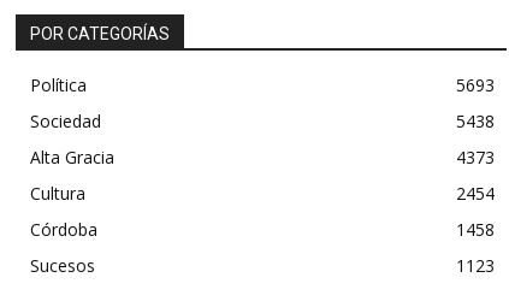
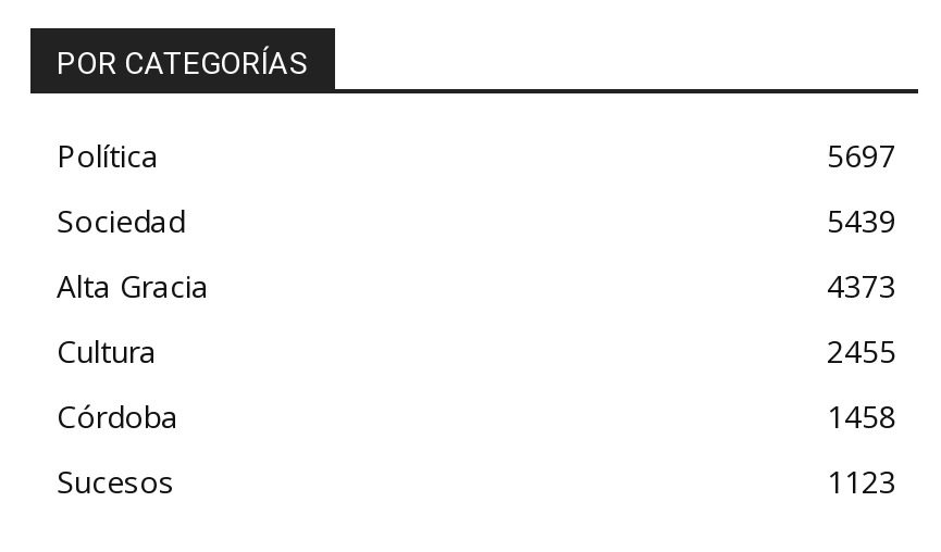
- 5693
+ 5697

- 5438
+ 5439

- 2454
+ 2455
